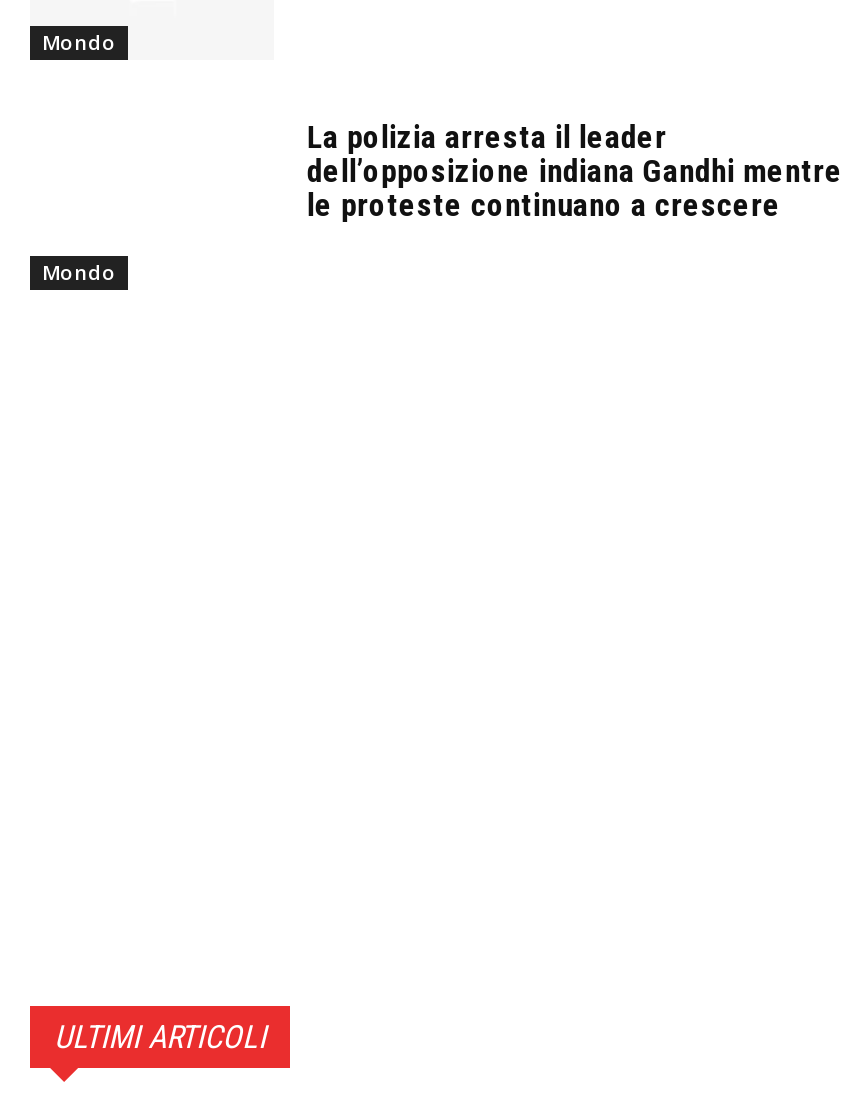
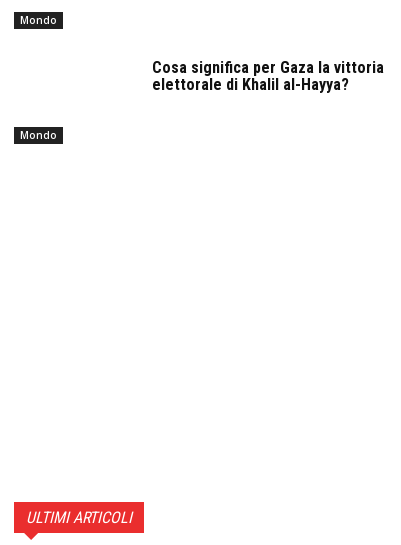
- La polizia arresta il leader
- dell’opposizione indiana Gandhi mentre
- le proteste continuano a crescere
+ Cosa significa per Gaza la vittoria
+ elettorale di Khalil al-Hayya?
